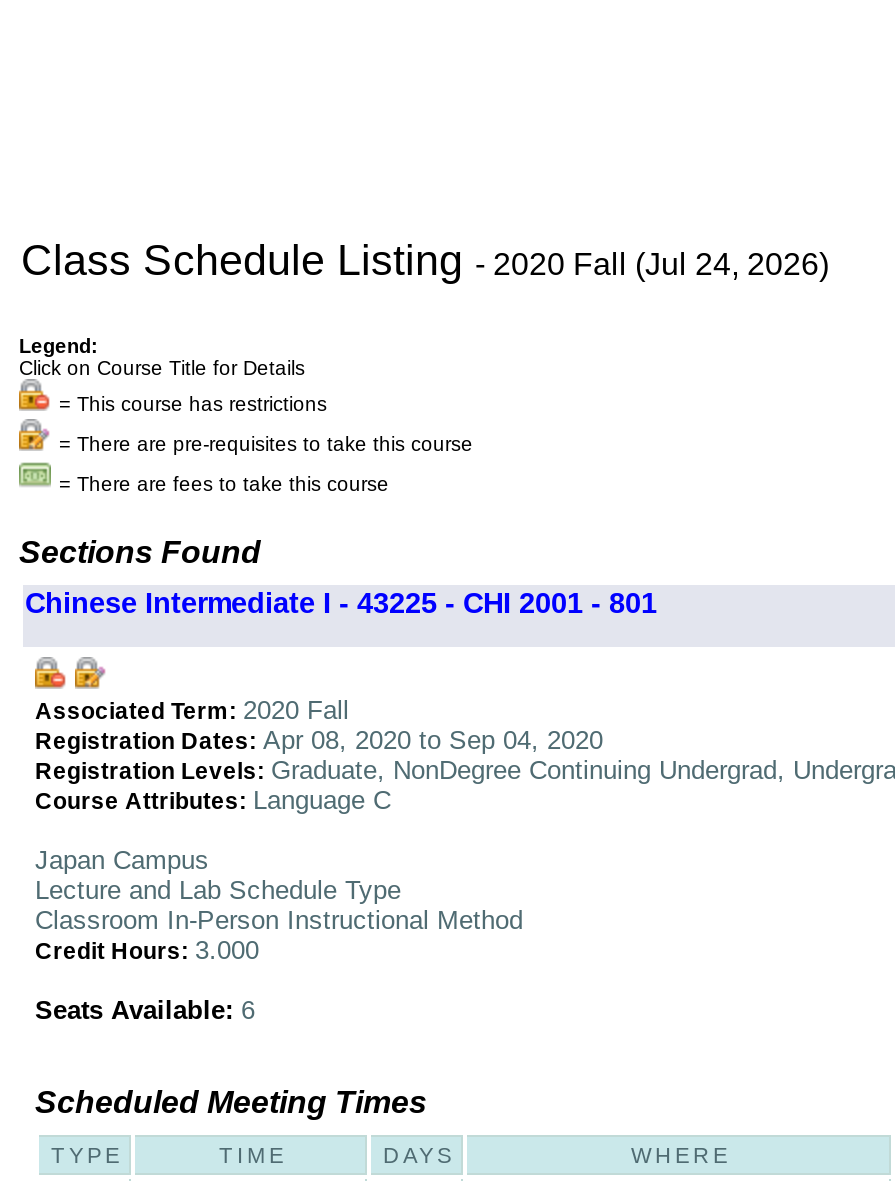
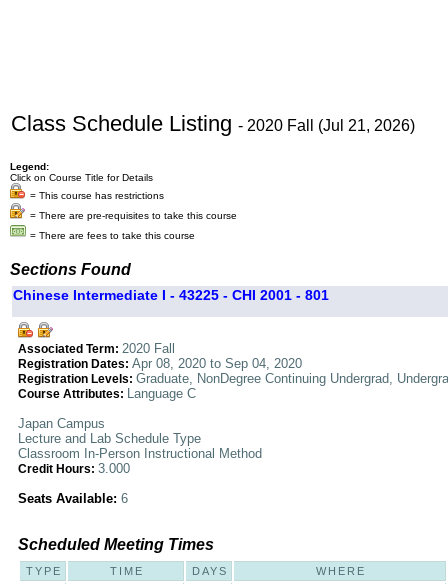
- Class Schedule Listing - 2020 Fall (Jul 24, 2026)
+ Class Schedule Listing - 2020 Fall (Jul 21, 2026)
